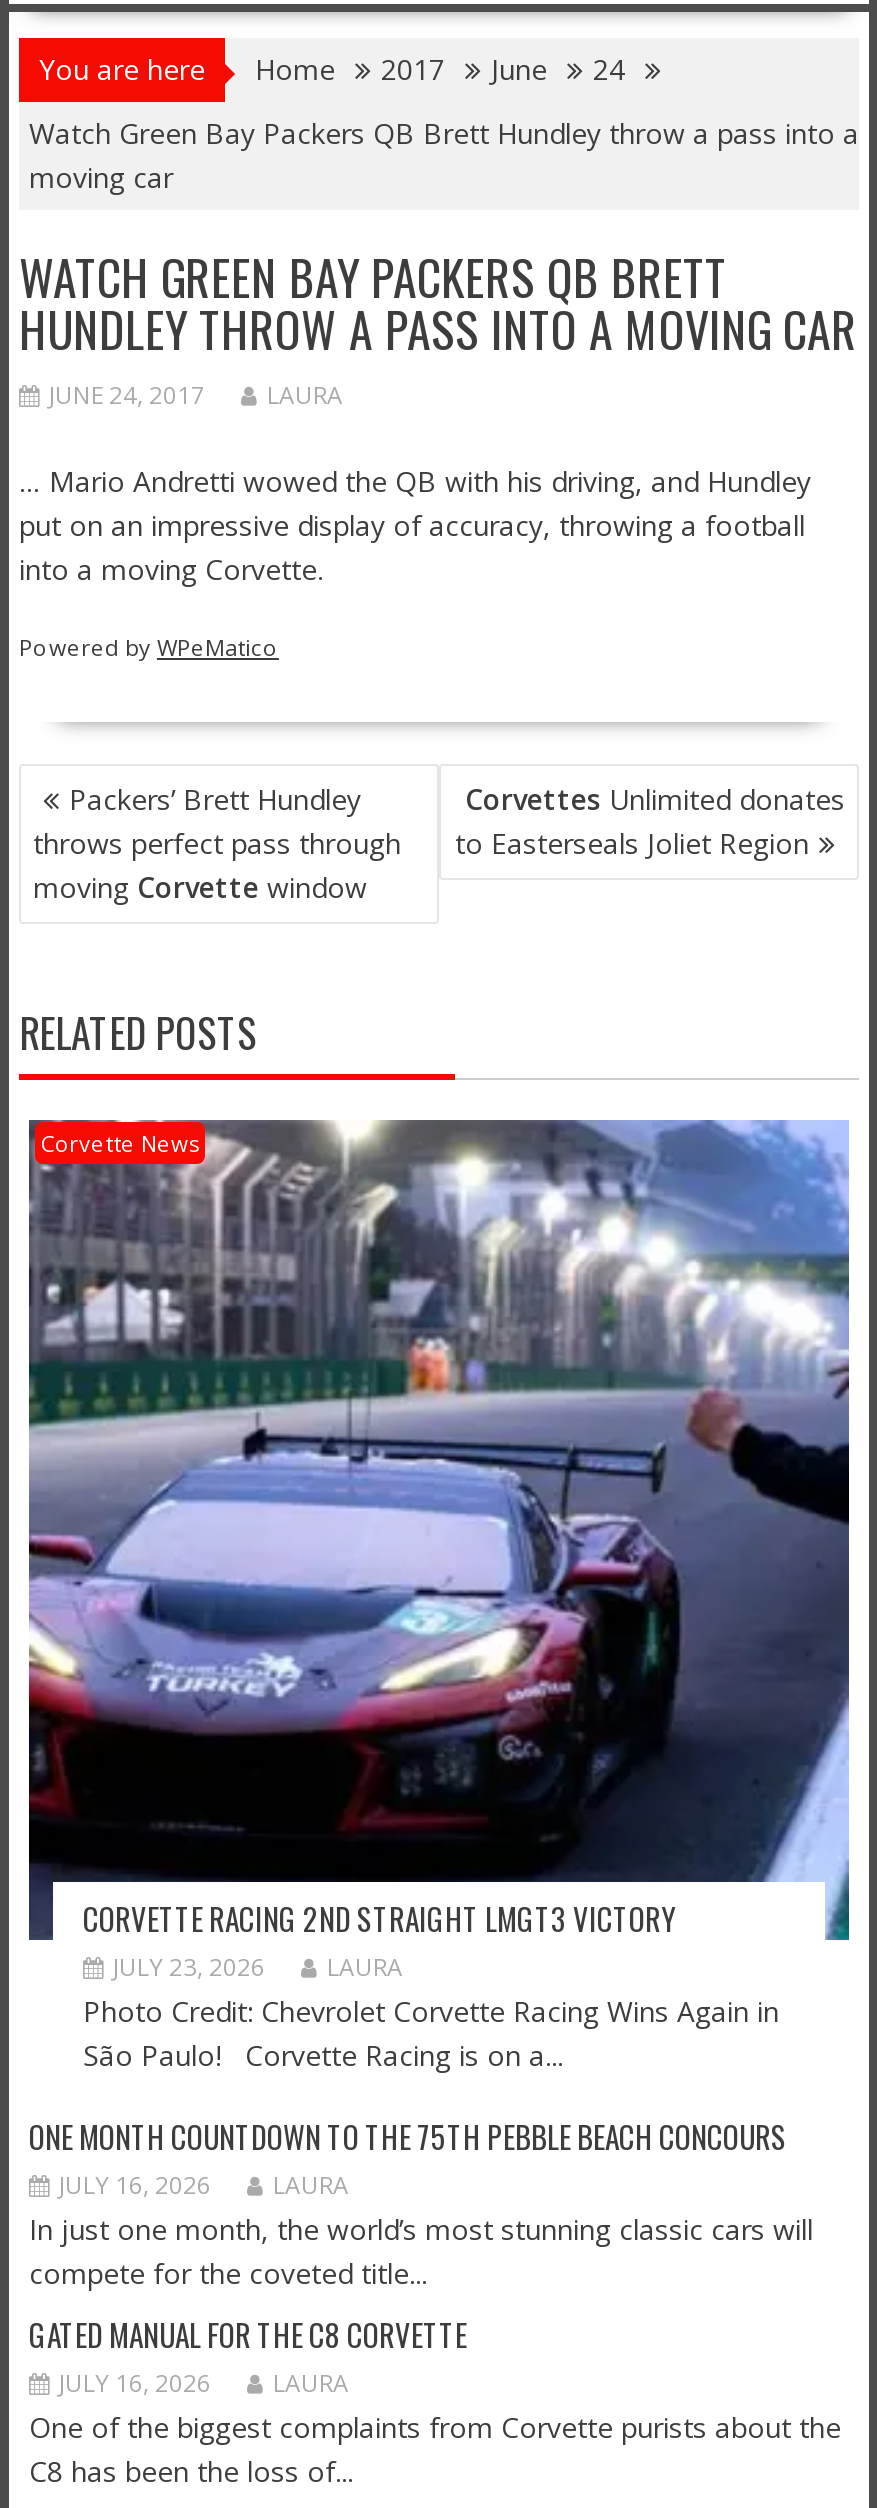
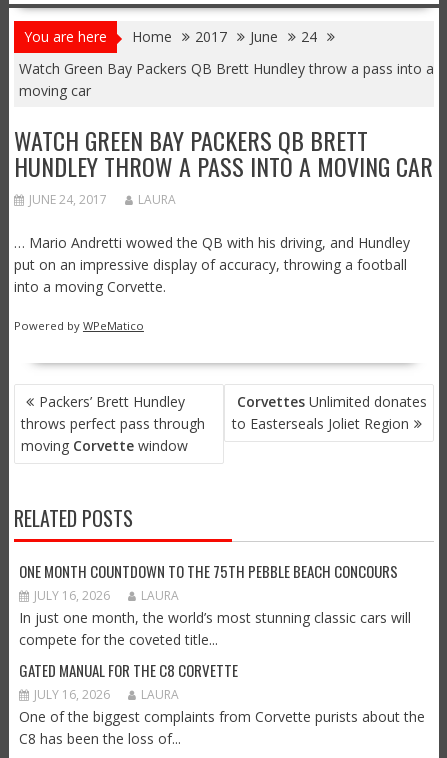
- [image]
- Corvette News

- CORVETTE RACING 2ND STRAIGHT LMGT3 VICTORY
- JULY 23, 2026
- LAURA
- Photo Credit: Chevrolet Corvette Racing Wins Again in
- São Paulo! Corvette Racing is on a...
